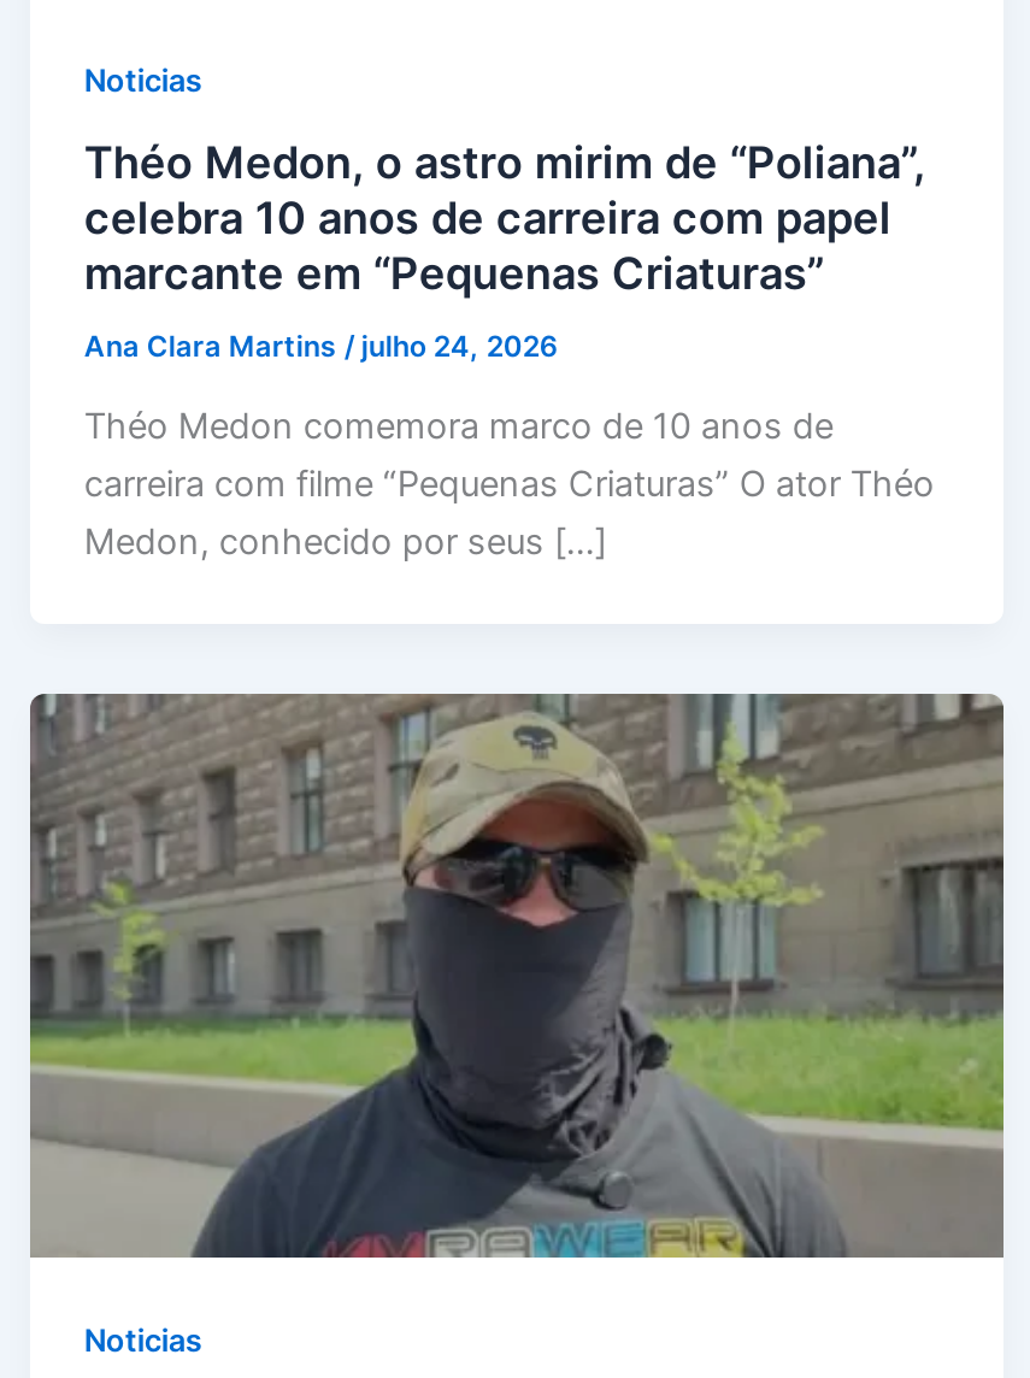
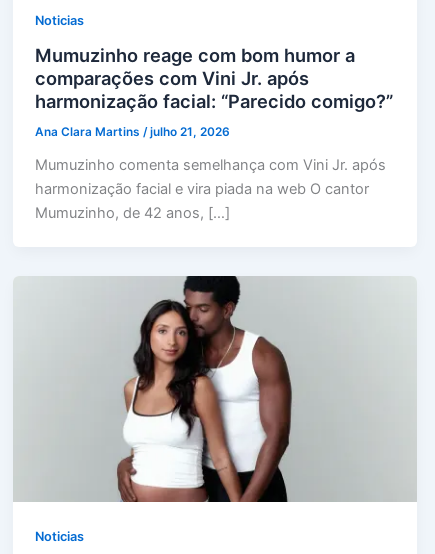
- Théo Medon, o astro mirim de “Poliana”,
- celebra 10 anos de carreira com papel
- marcante em “Pequenas Criaturas”
+ Mumuzinho reage com bom humor a
+ comparações com Vini Jr. após
+ harmonização facial: “Parecido comigo?”

- Ana Clara Martins / julho 24, 2026
+ Ana Clara Martins / julho 21, 2026

- Théo Medon comemora marco de 10 anos de
- carreira com filme “Pequenas Criaturas” O ator Théo
- Medon, conhecido por seus […]
+ Mumuzinho comenta semelhança com Vini Jr. após
+ harmonização facial e vira piada na web O cantor
+ Mumuzinho, de 42 anos, […]

- [image]
+ [image]
